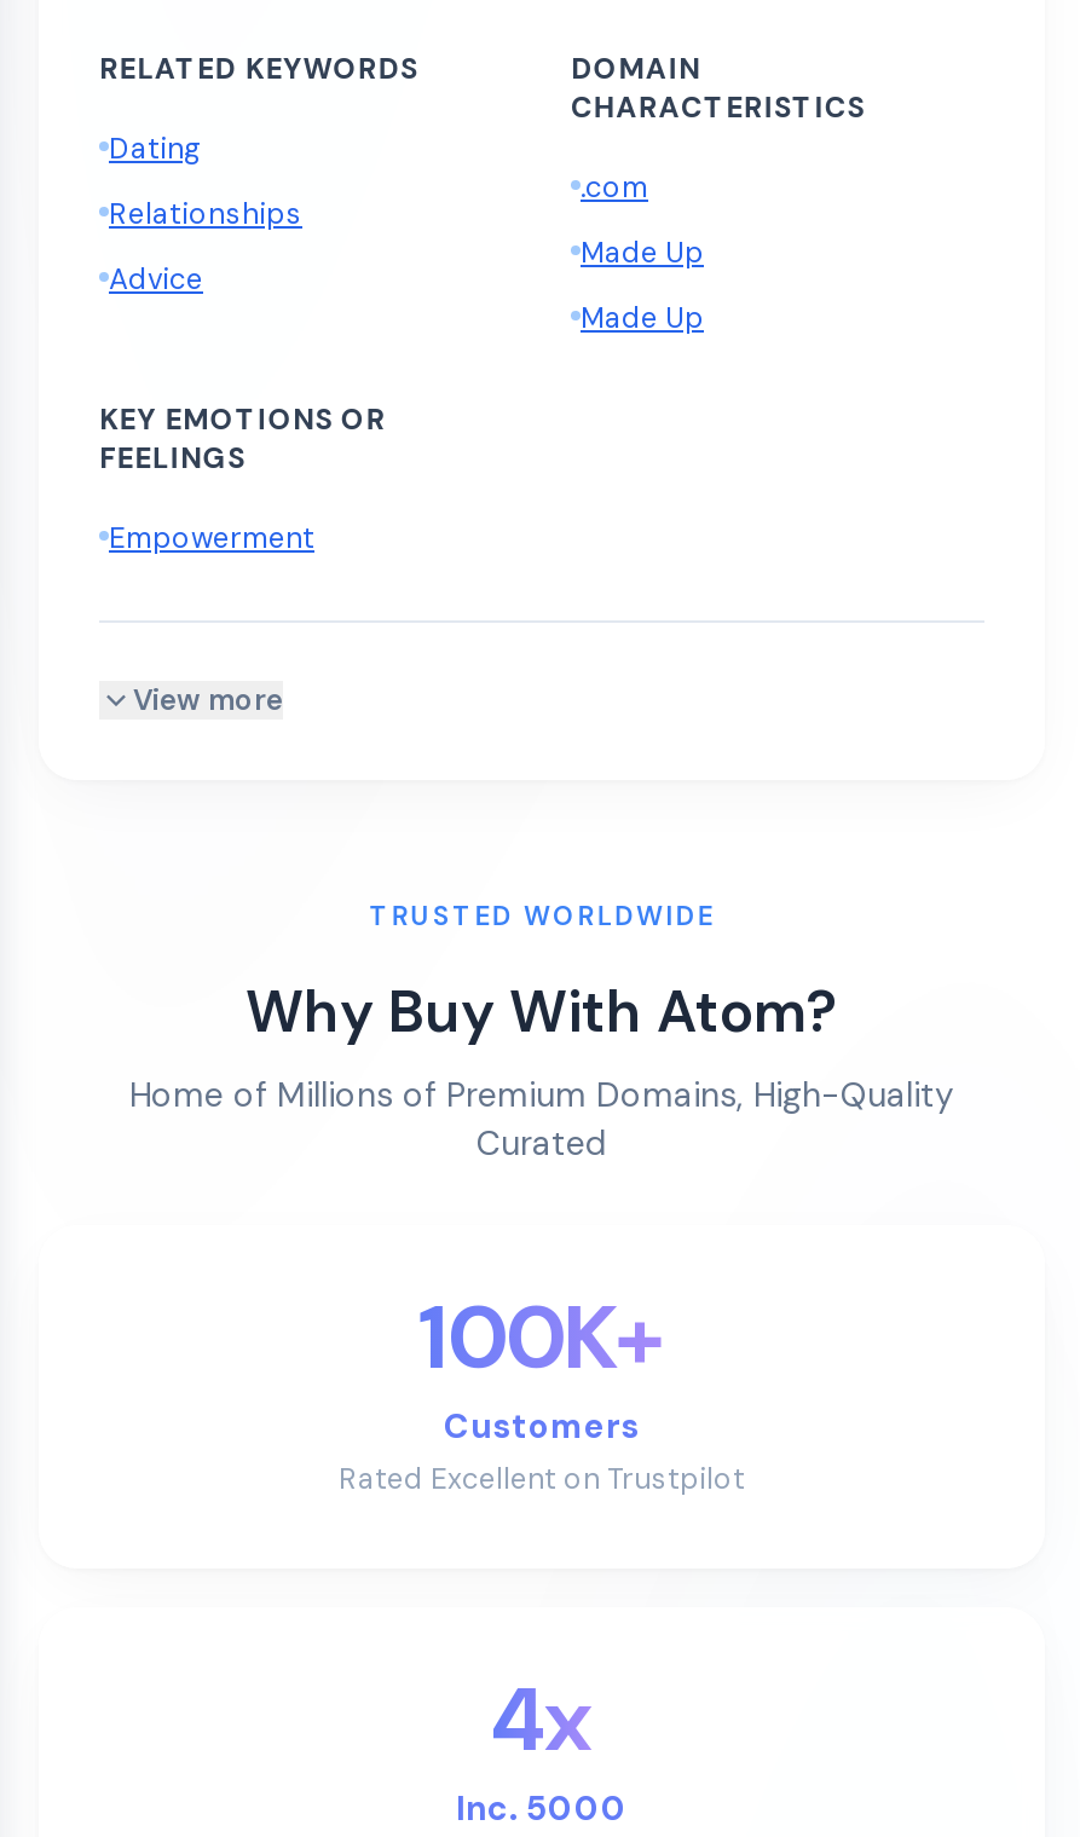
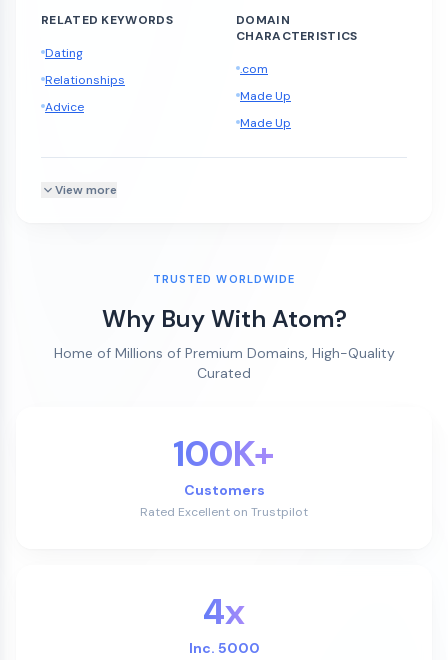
- KEY EMOTIONS OR
- FEELINGS
- Empowerment
